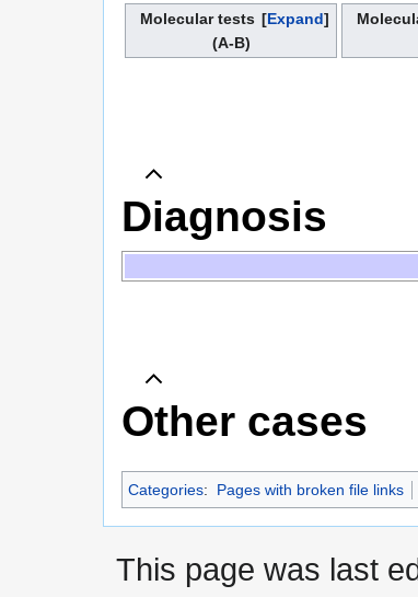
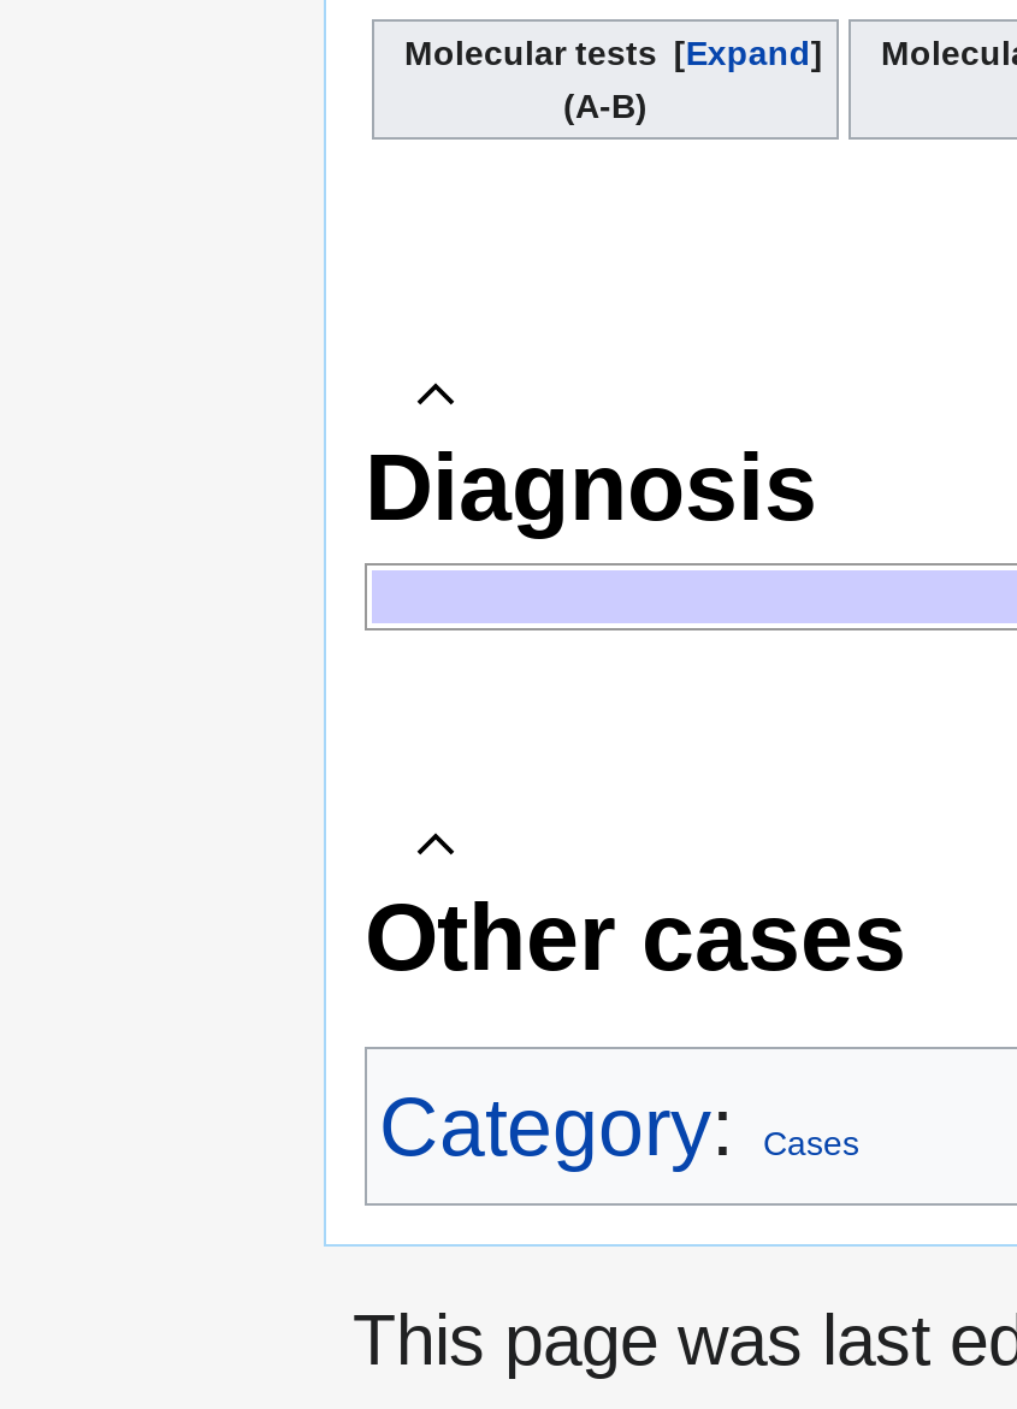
- Categories: Pages with broken file links
+ Category: Cases
